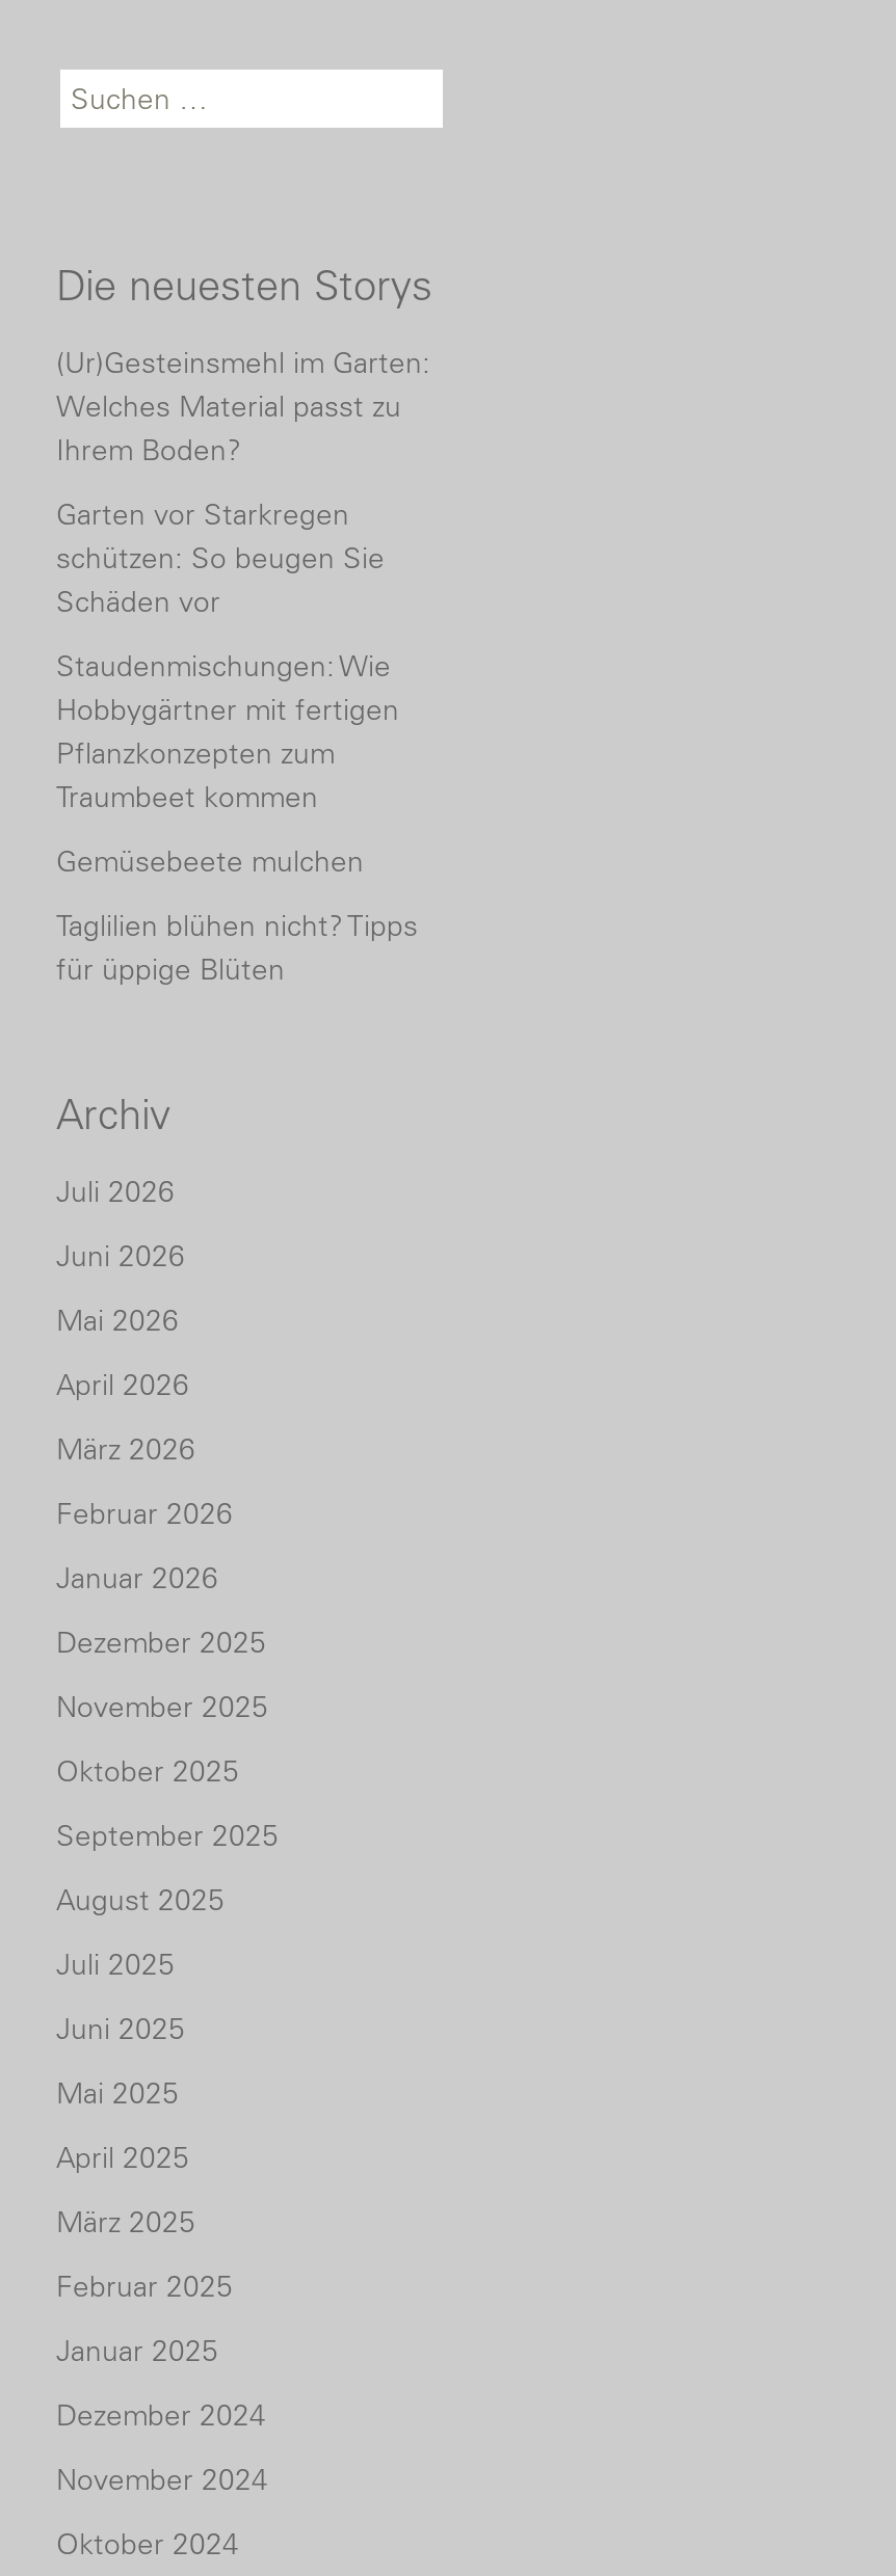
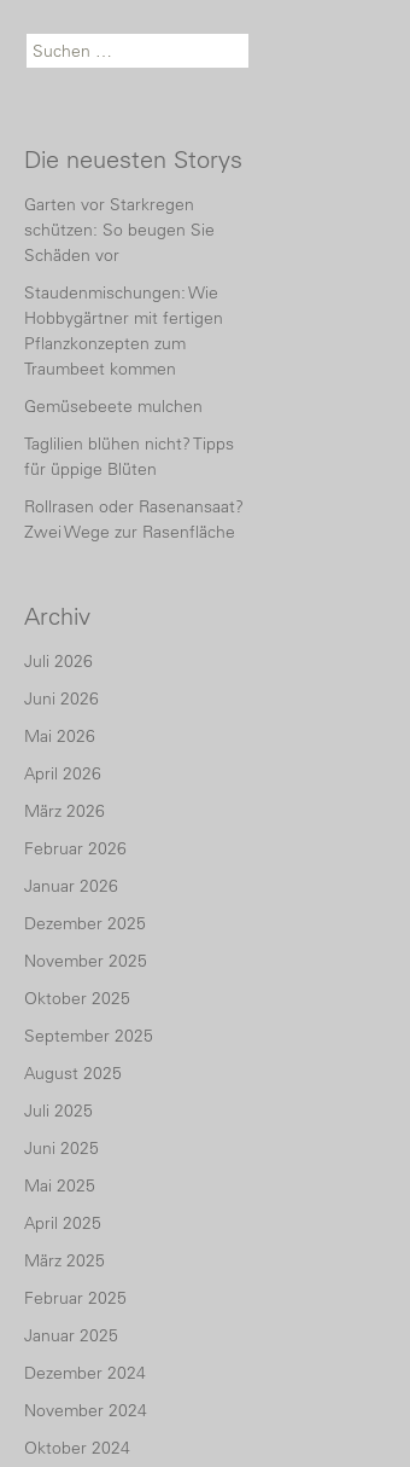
- (Ur)Gesteinsmehl im Garten:
- Welches Material passt zu
- Ihrem Boden?

moved up: Garten vor Starkregen | schützen: So beugen Sie | Schäden vor | ... | Taglilien blühen nicht? Tipps | für üppige Blüten

+ Rollrasen oder Rasenansaat?
+ Zwei Wege zur Rasenfläche
